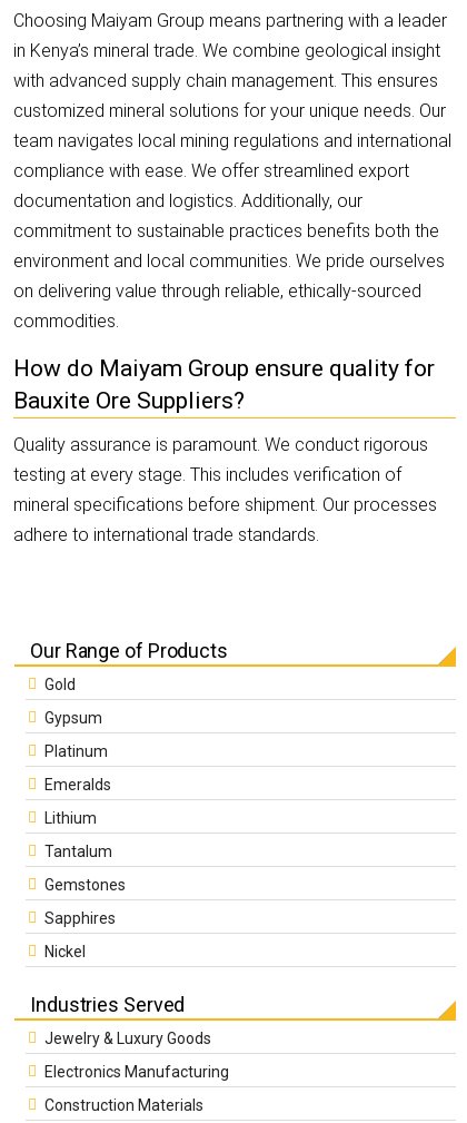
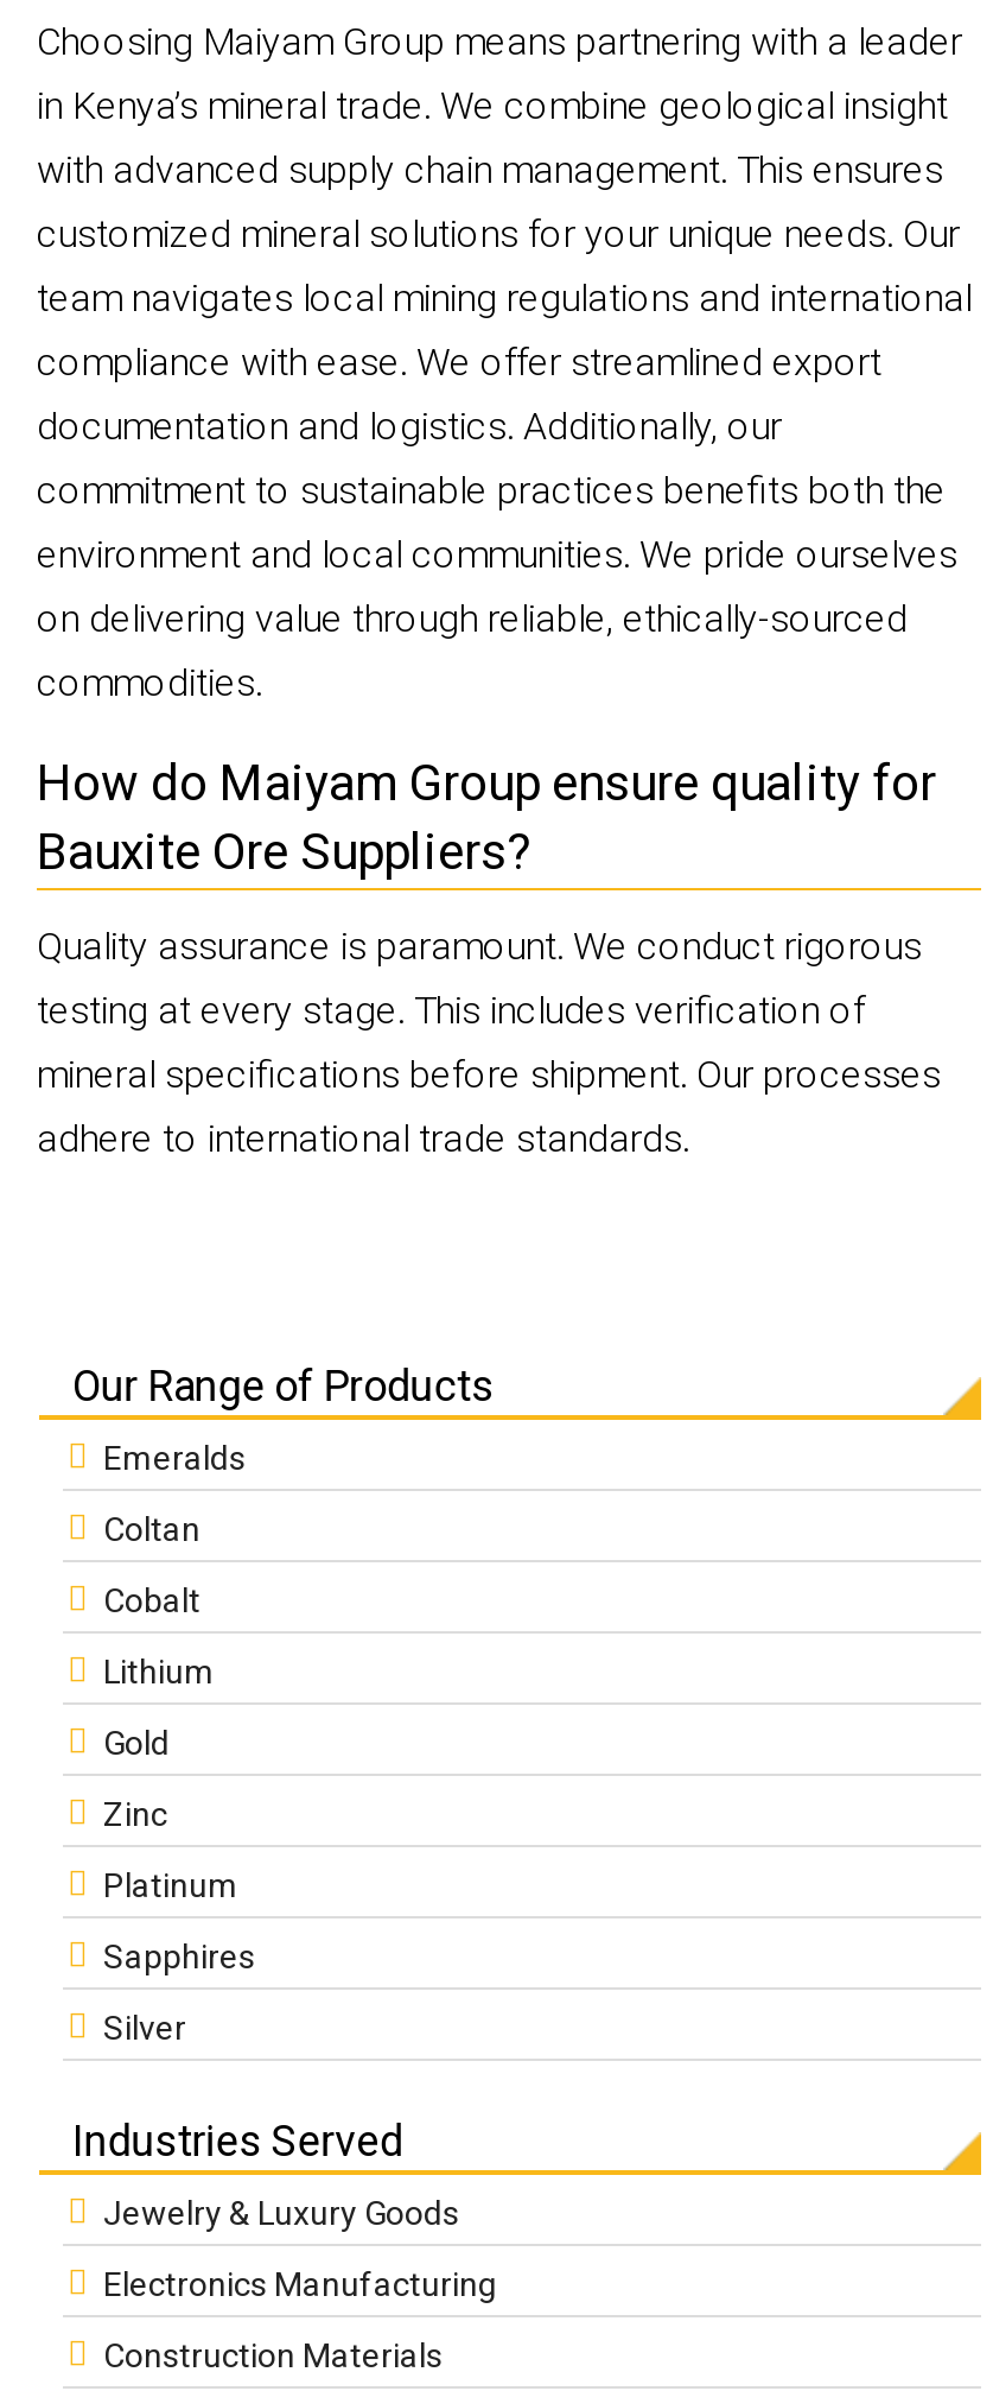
+ Coltan
+ Cobalt

moved down: Gold

- Gypsum
+ Zinc

moved down: Platinum

moved up: Emeralds | Lithium

- Tantalum
- Gemstones

- Nickel
+ Silver
